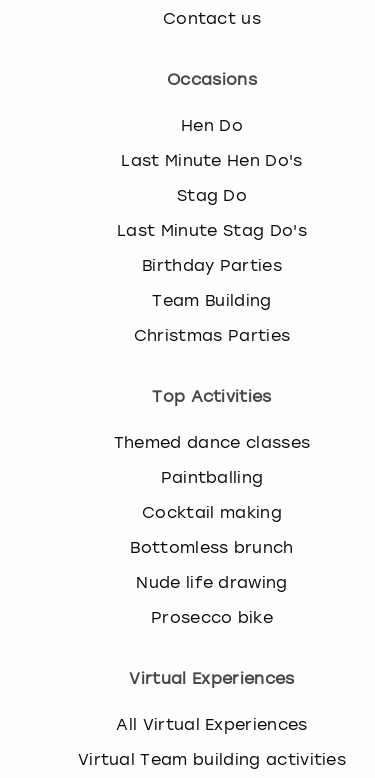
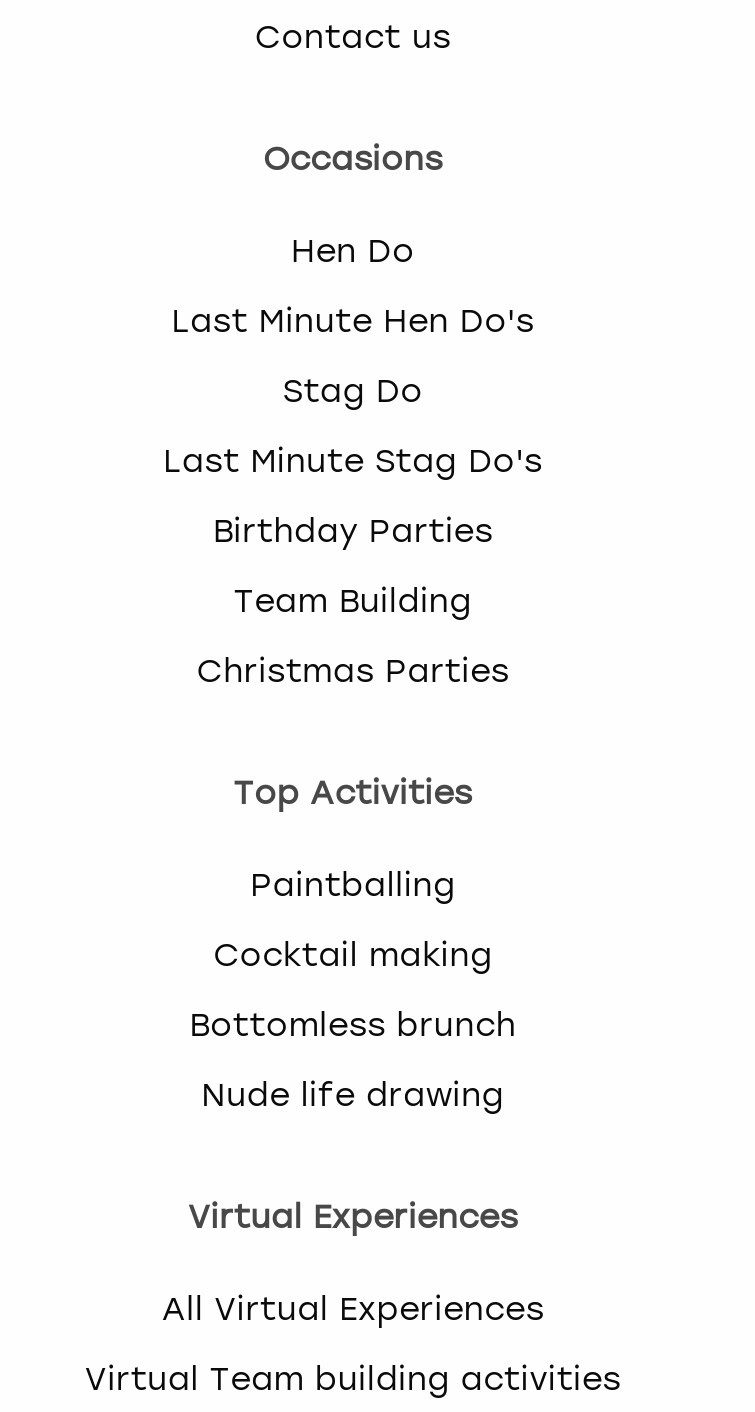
- Themed dance classes

- Prosecco bike
